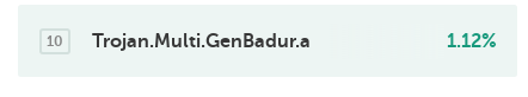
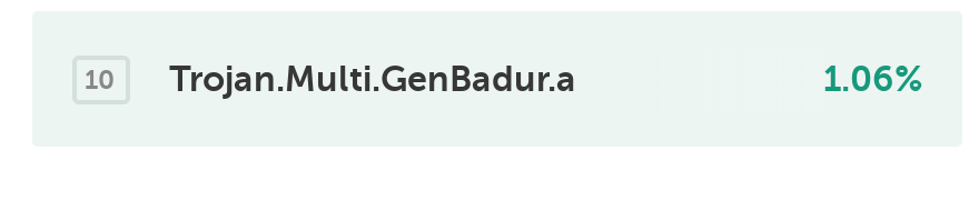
- 1.12%
+ 1.06%
